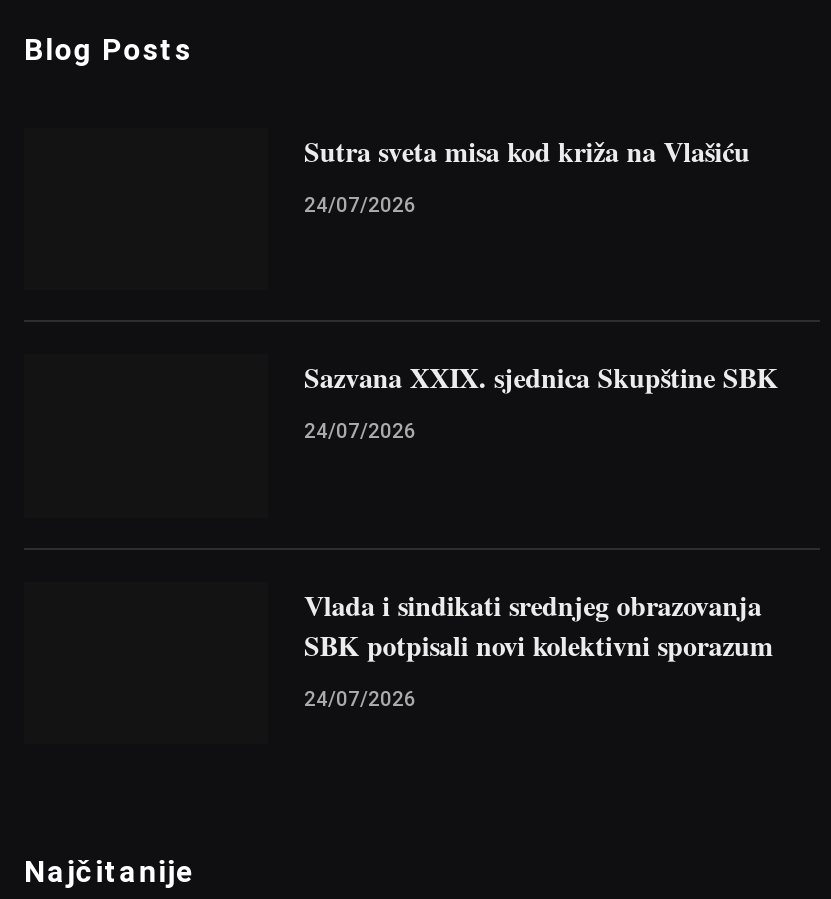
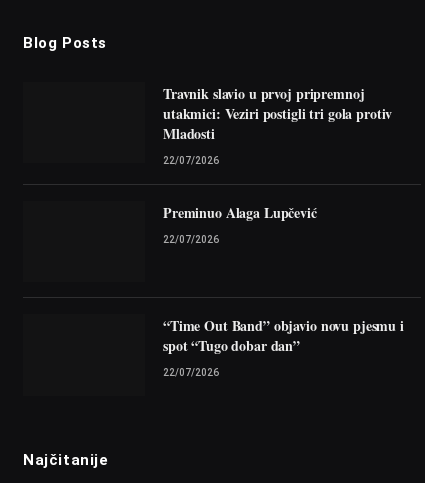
- Sutra sveta misa kod križa na Vlašiću
+ Travnik slavio u prvoj pripremnoj
+ utakmici: Veziri postigli tri gola protiv
+ Mladosti

- 24/07/2026
+ 22/07/2026

- Sazvana XXIX. sjednica Skupštine SBK
+ Preminuo Alaga Lupčević

- 24/07/2026
+ 22/07/2026

- Vlada i sindikati srednjeg obrazovanja
- SBK potpisali novi kolektivni sporazum
+ “Time Out Band” objavio novu pjesmu i
+ spot “Tugo dobar dan”

- 24/07/2026
+ 22/07/2026
